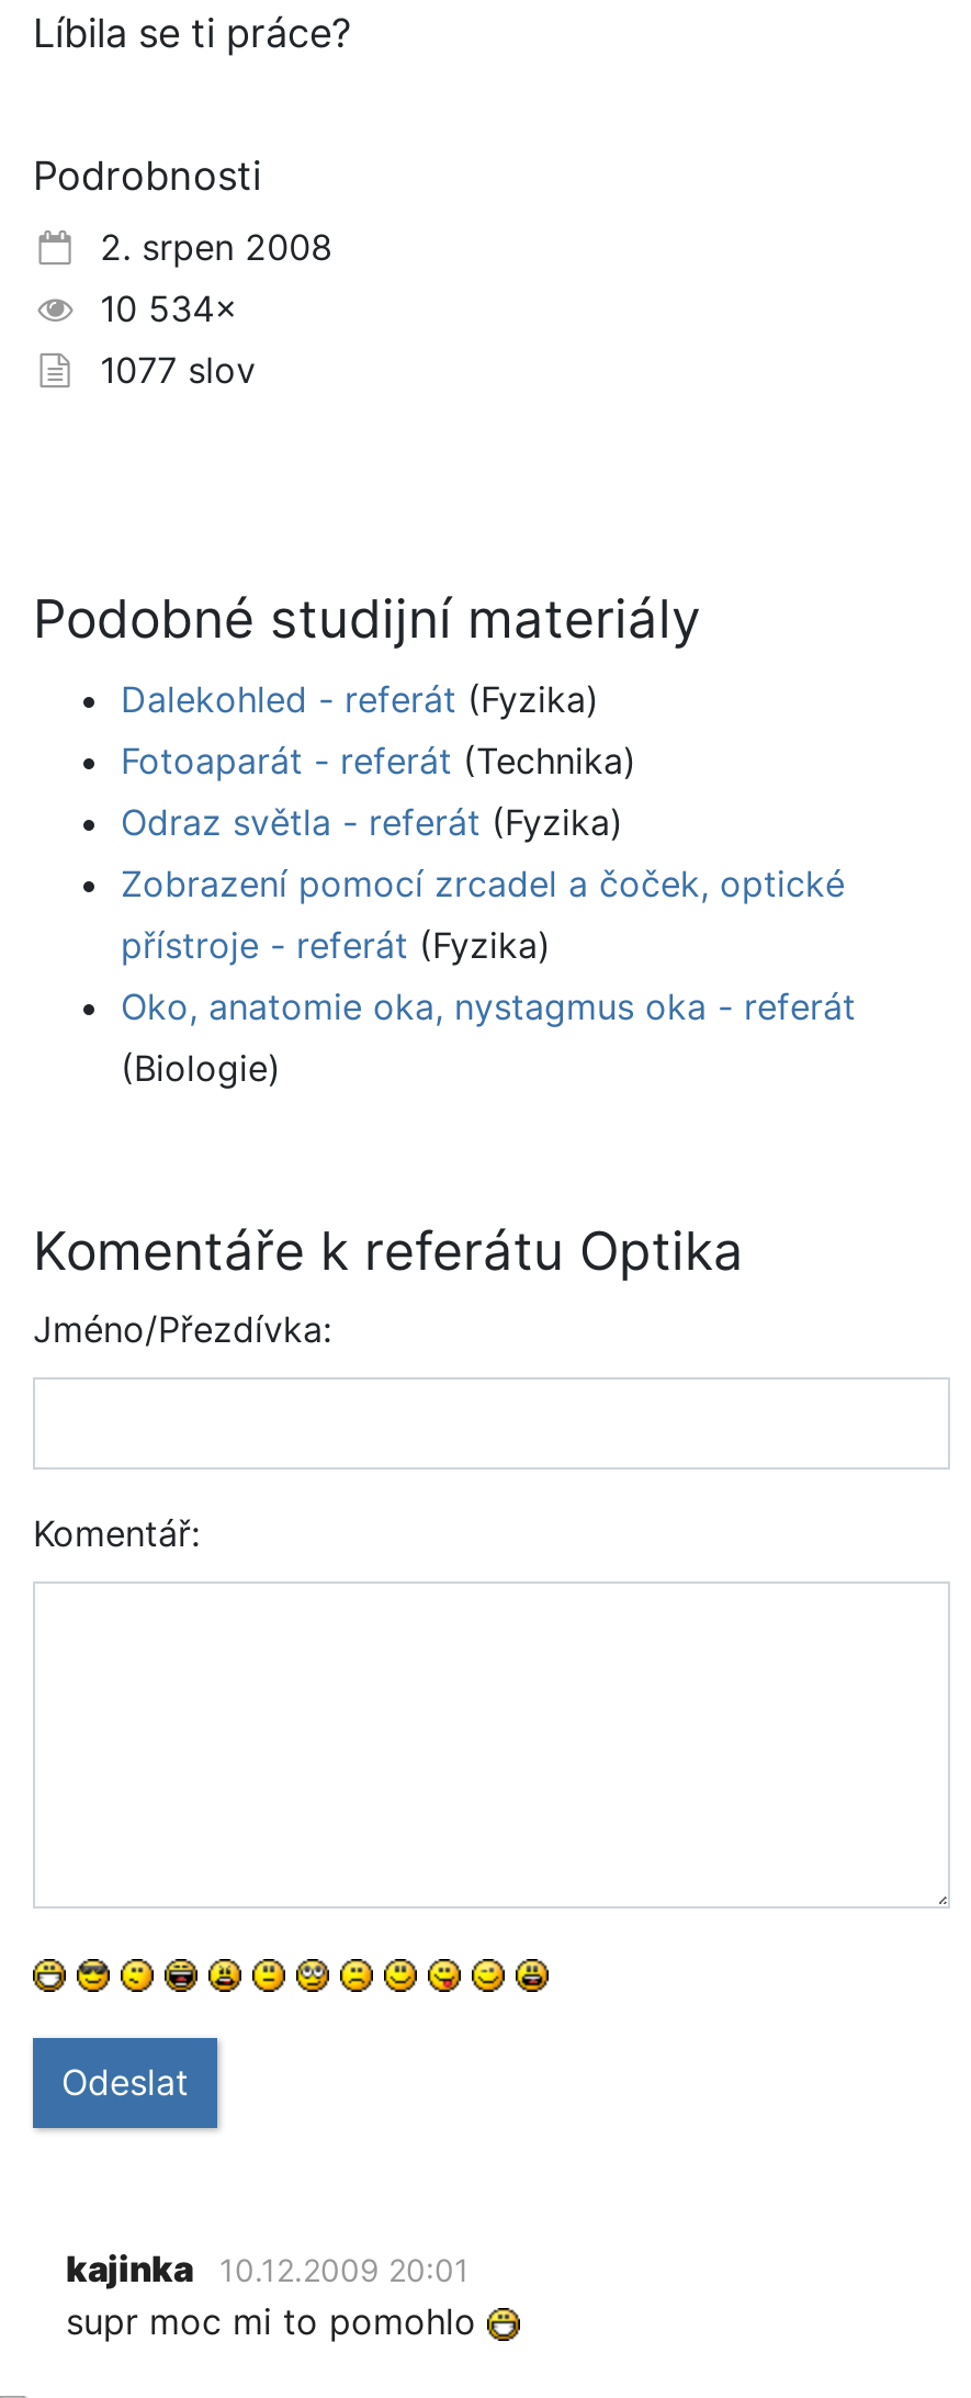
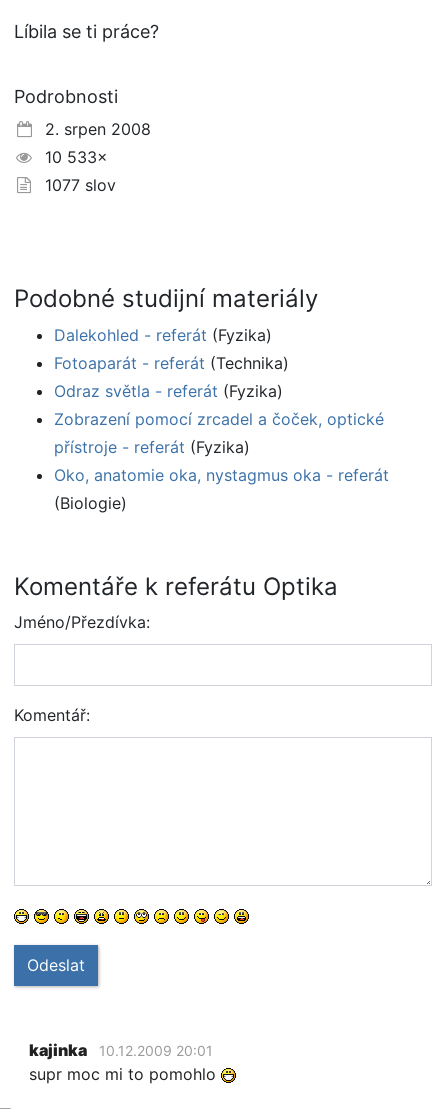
- 10 534×
+ 10 533×
